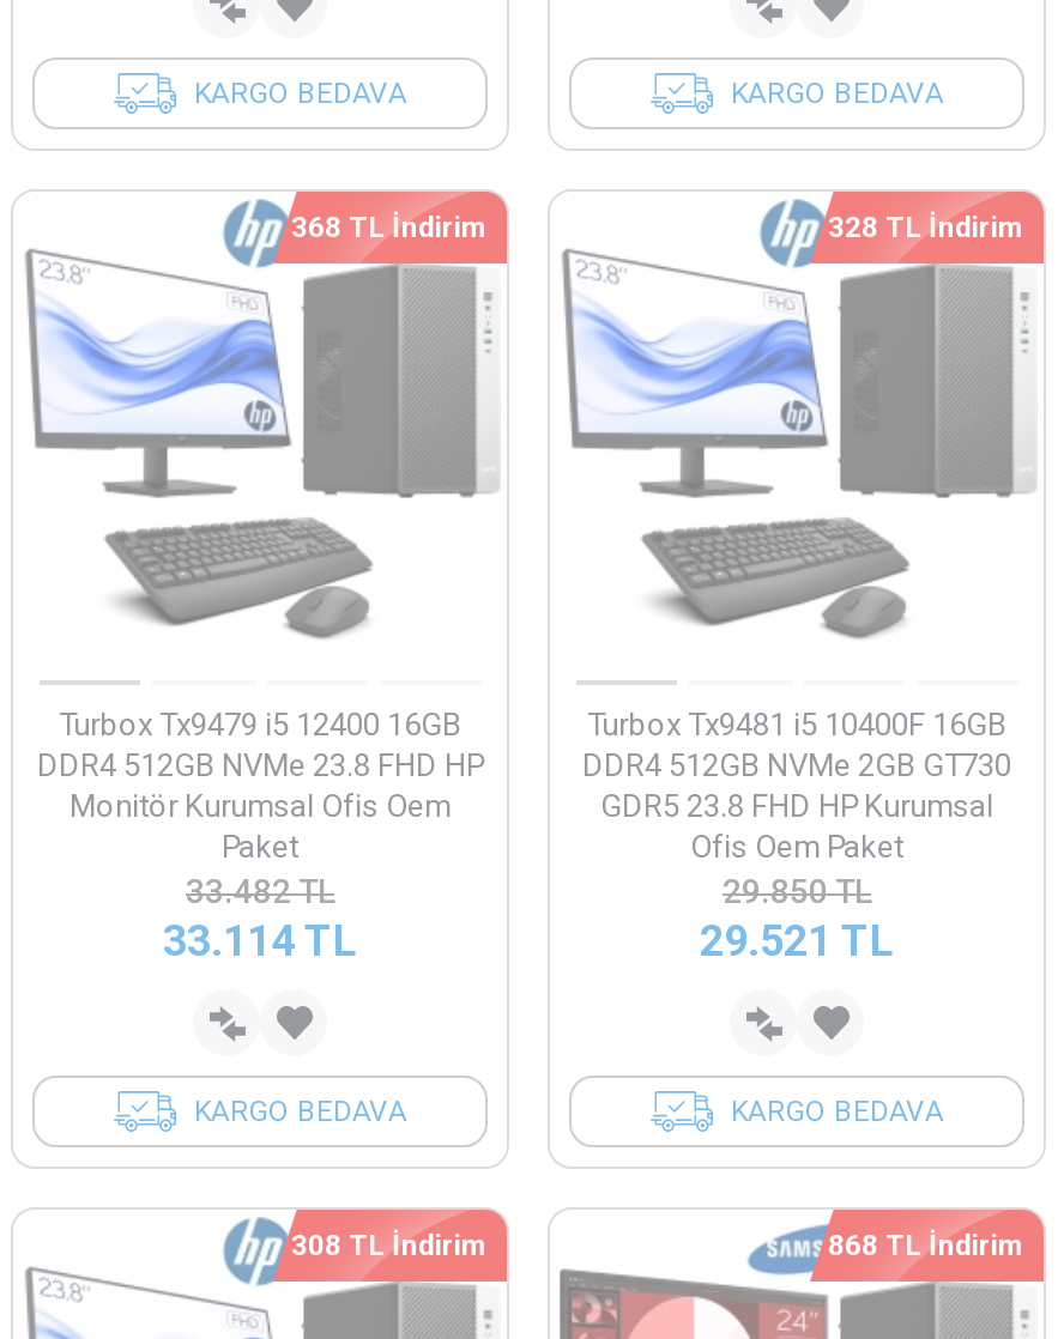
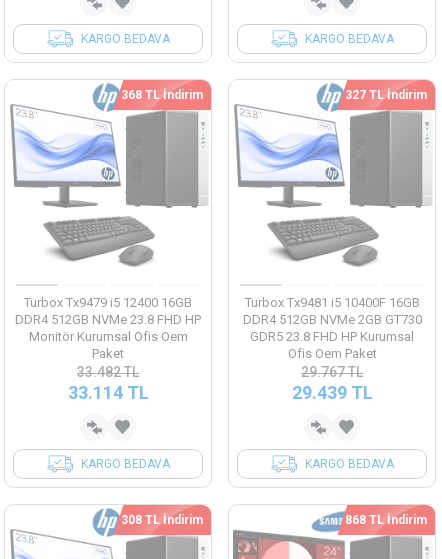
- 328 TL İndirim
+ 327 TL İndirim

- 29.850TL
+ 29.767TL

- 29.521 TL
+ 29.439 TL
